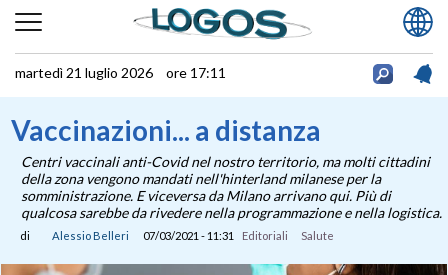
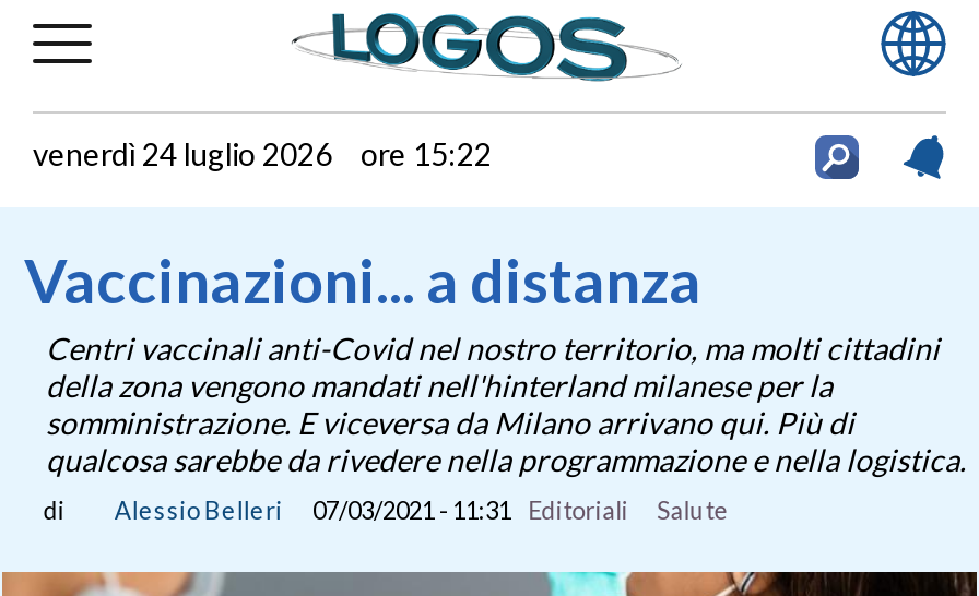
- martedì 21 luglio 2026 ore 17:11
+ venerdì 24 luglio 2026 ore 15:22
